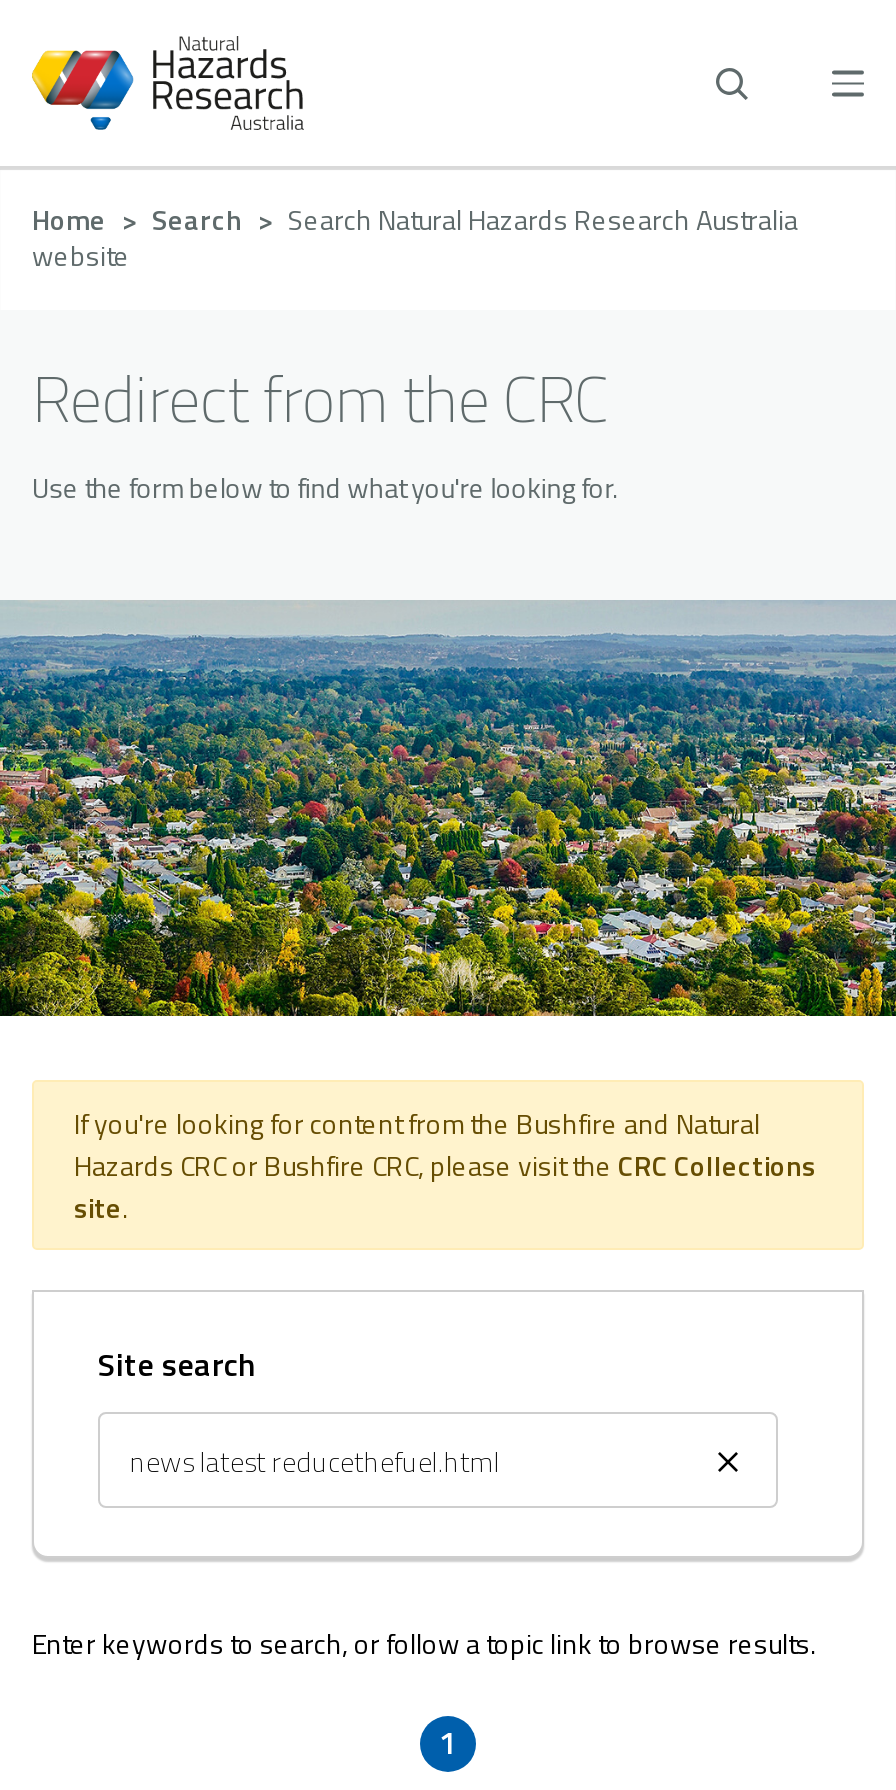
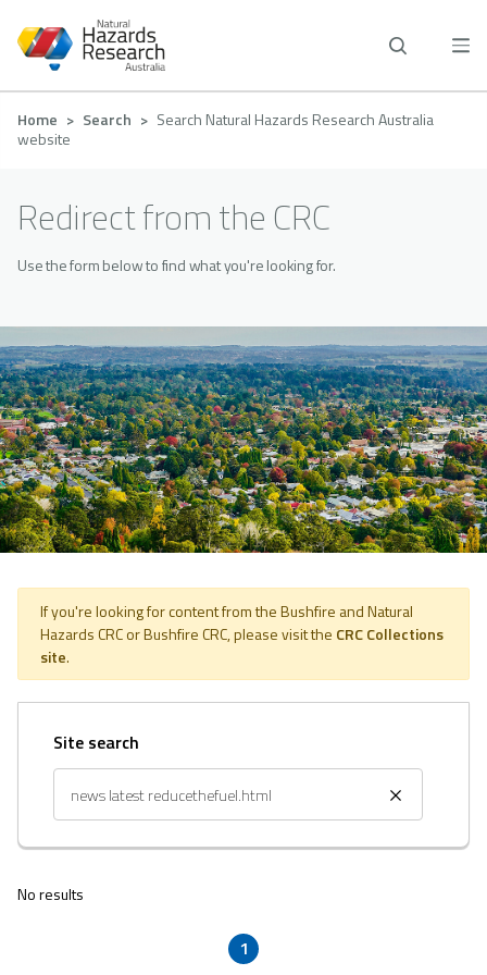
- Enter keywords to search, or follow a topic link to browse results.
+ No results
